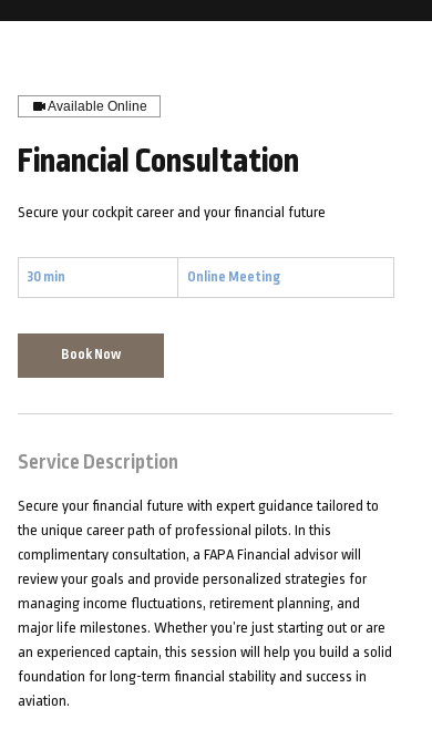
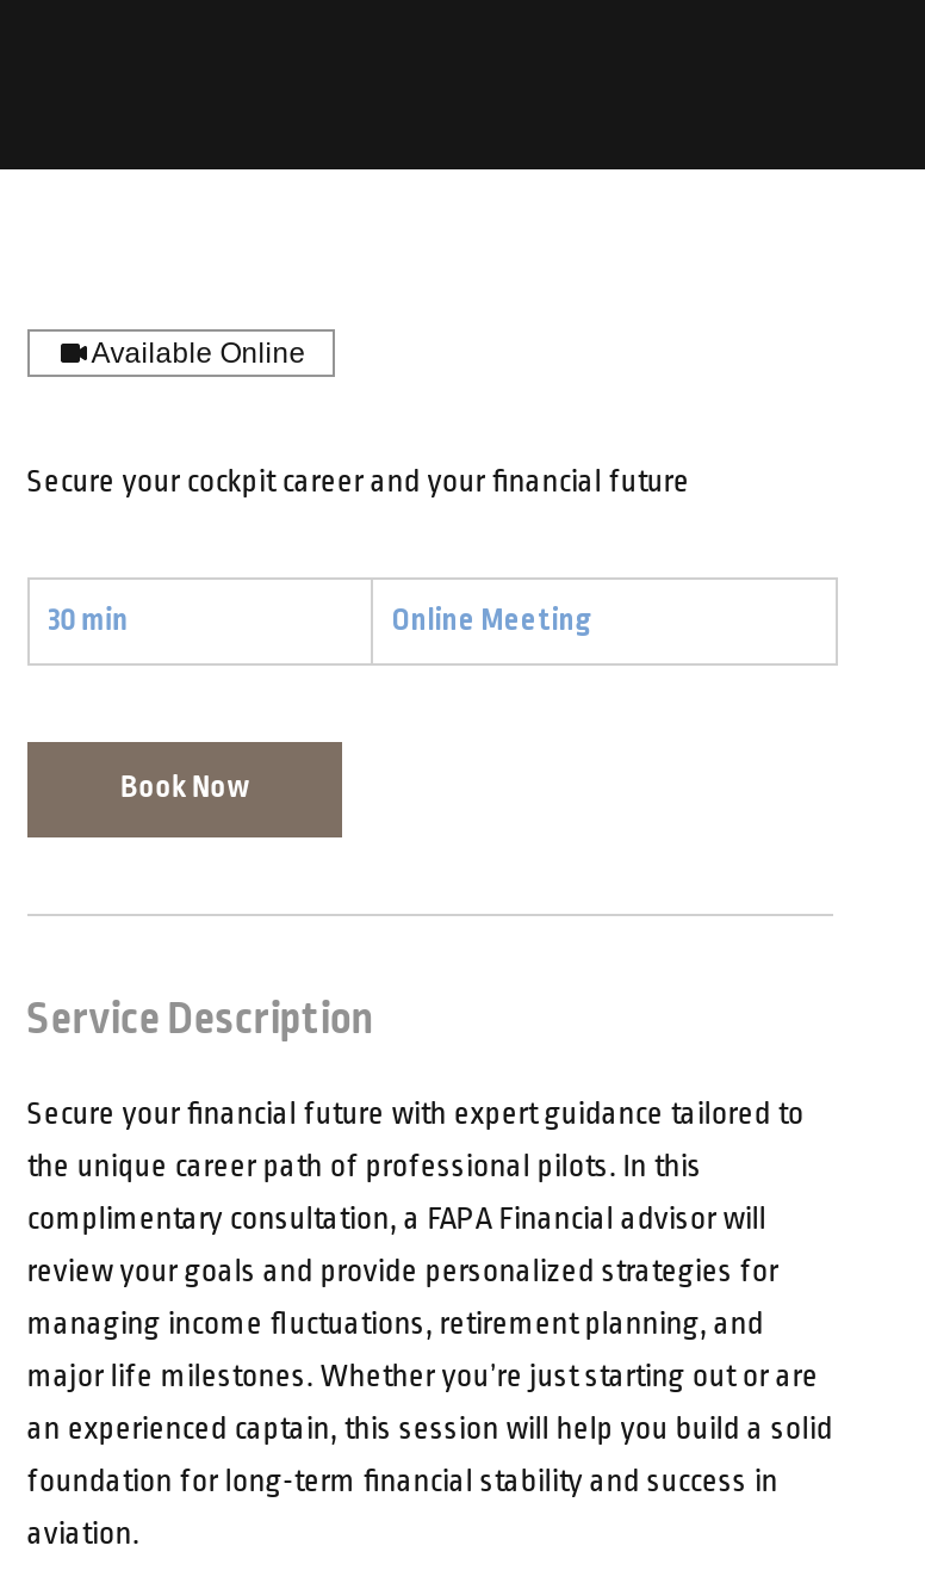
- Financial Consultation
